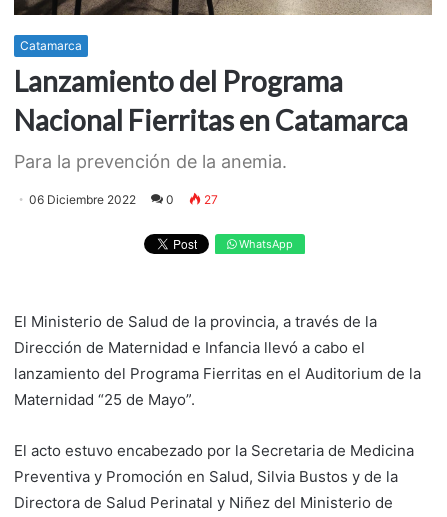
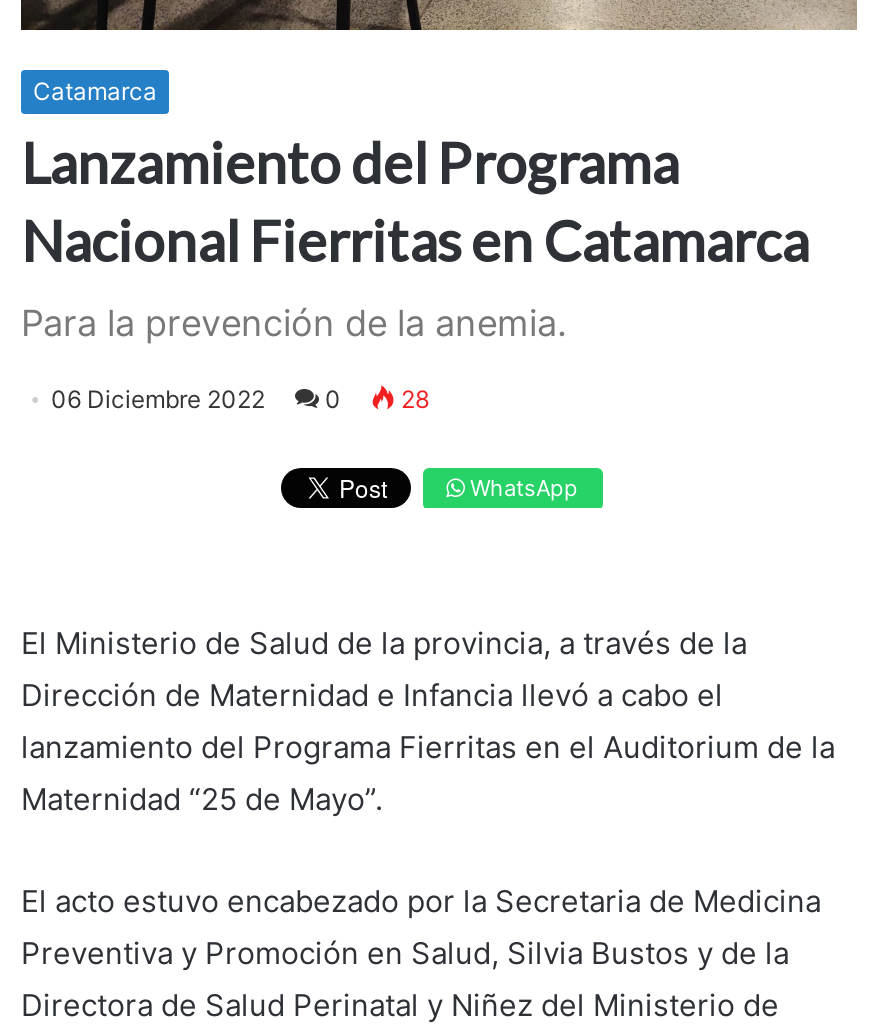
- 06 Diciembre 2022 0 27
+ 06 Diciembre 2022 0 28
